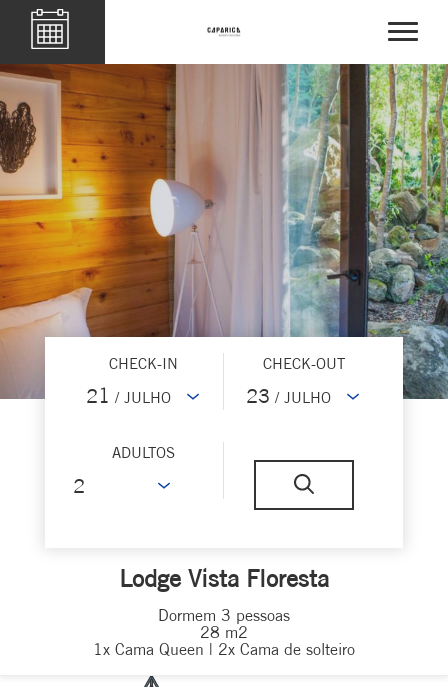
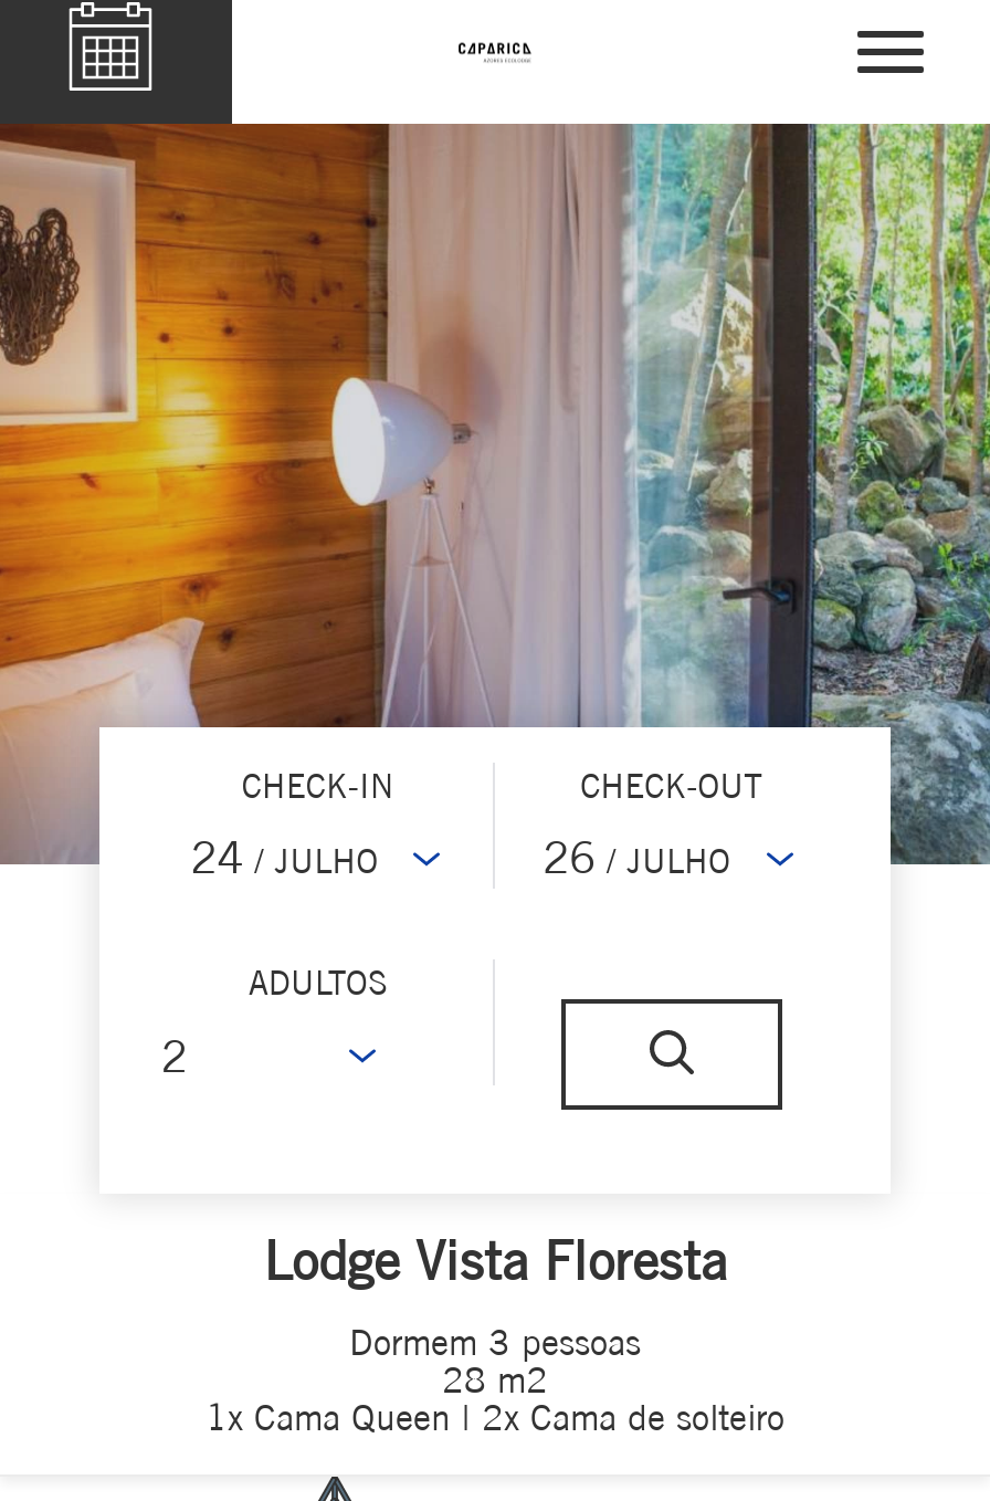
- 21 / JULHO
+ 24 / JULHO

- 23 / JULHO
+ 26 / JULHO
